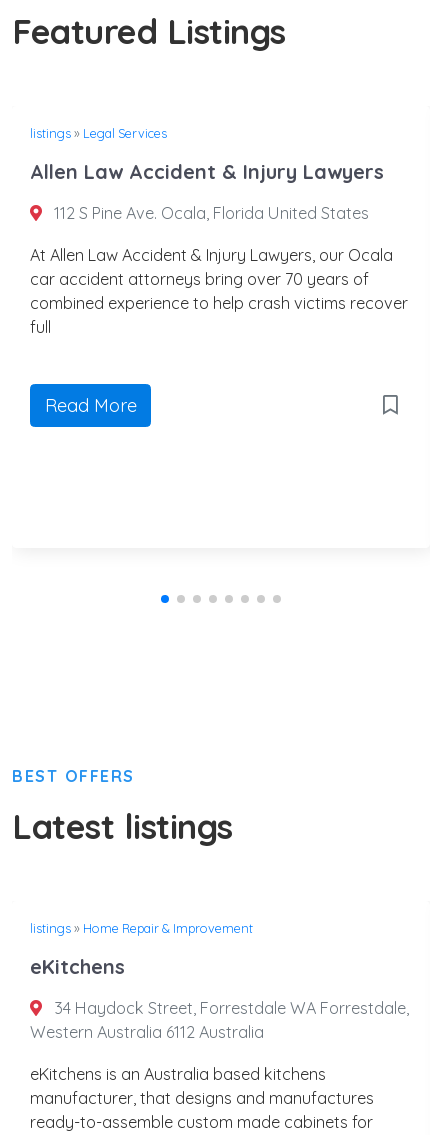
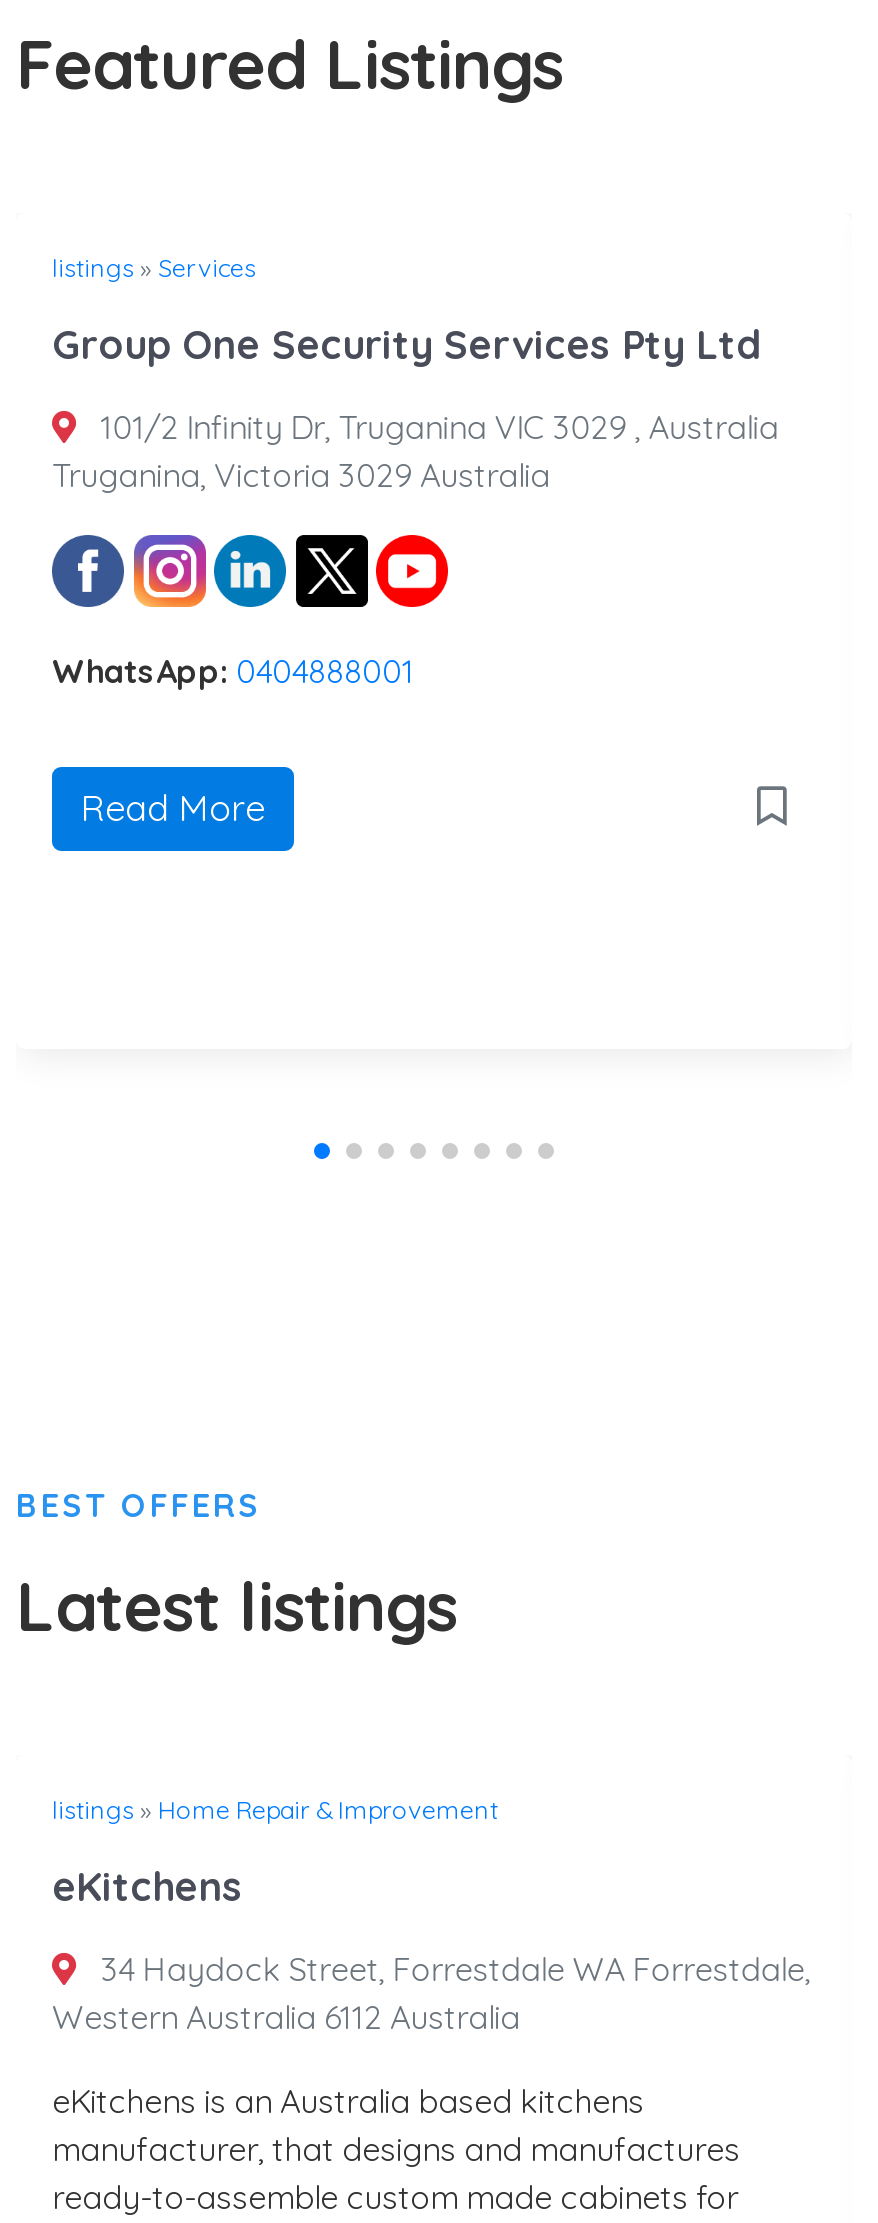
- listings» Legal Services
+ listings» Services

- Allen Law Accident & Injury Lawyers
+ Group One Security Services Pty Ltd

- 112 S Pine Ave. Ocala, Florida United States
+ 101/2 Infinity Dr, Truganina VIC 3029 , Australia
+ Truganina, Victoria 3029 Australia

- At Allen Law Accident & Injury Lawyers, our Ocala
- car accident attorneys bring over 70 years of
- combined experience to help crash victims recover
- full
+ WhatsApp: 0404888001
